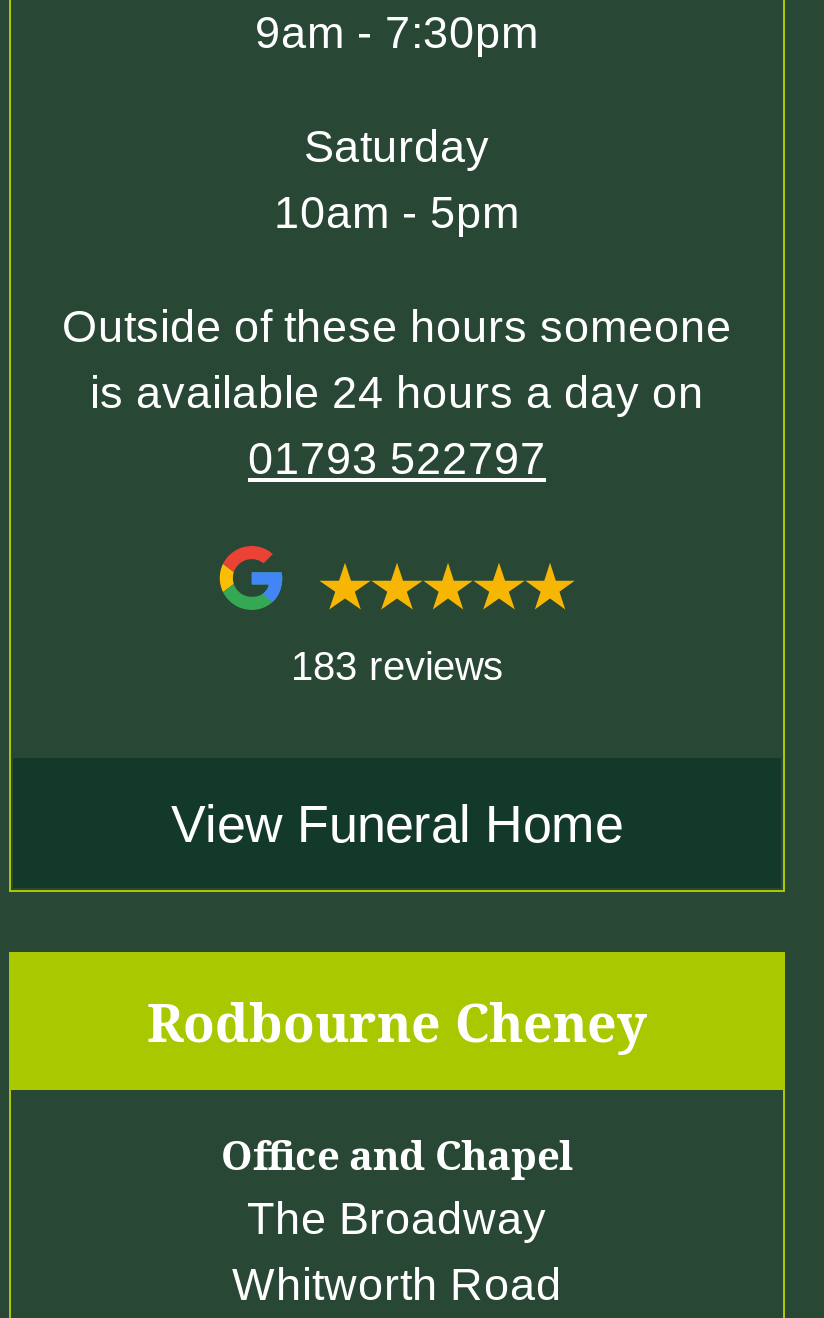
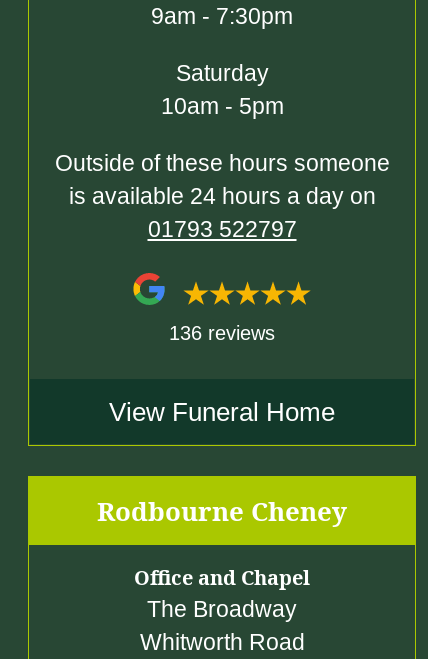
- 183 reviews
+ 136 reviews
